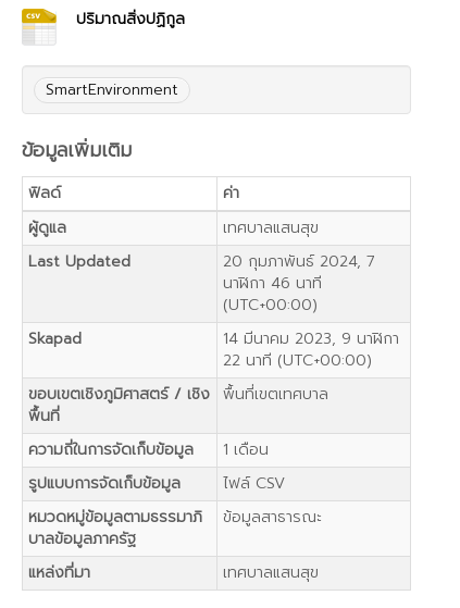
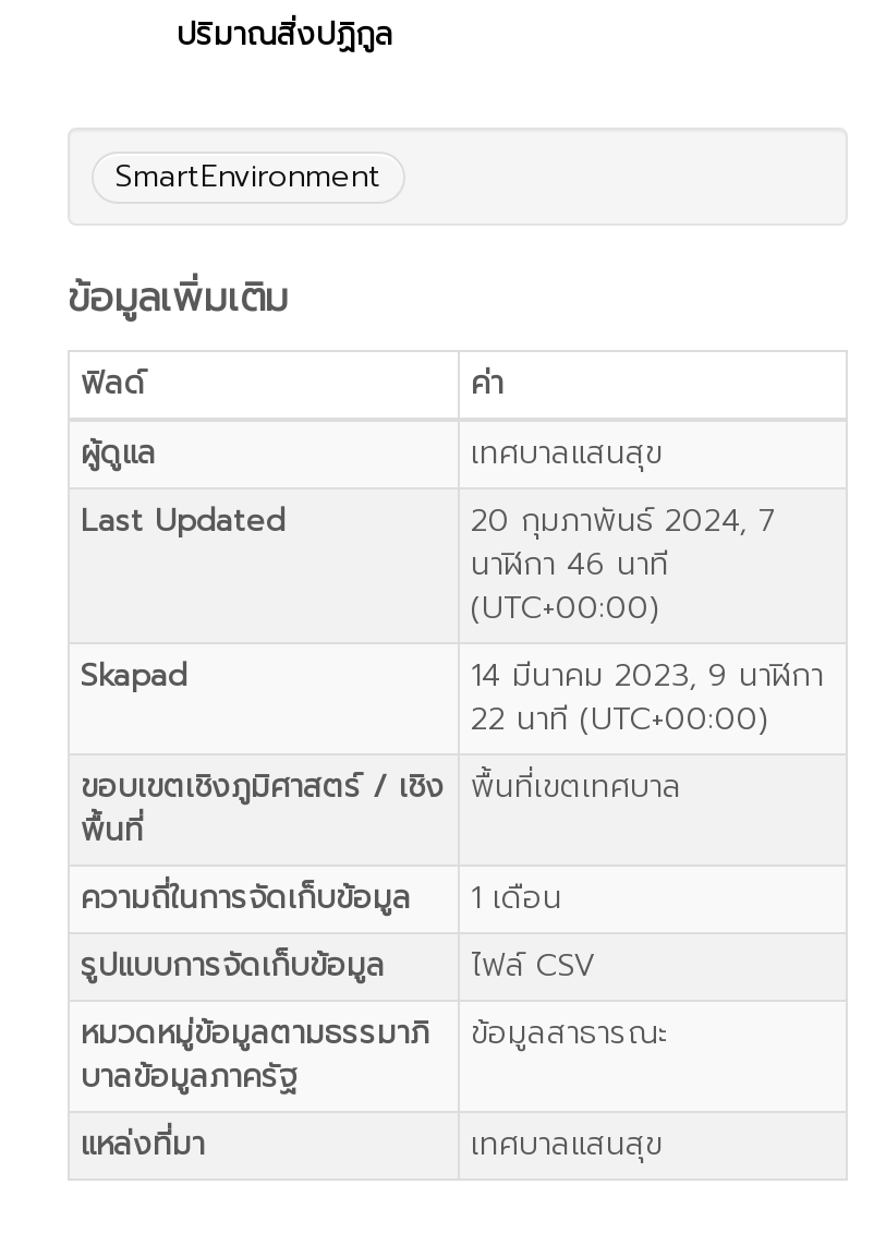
- [image]
